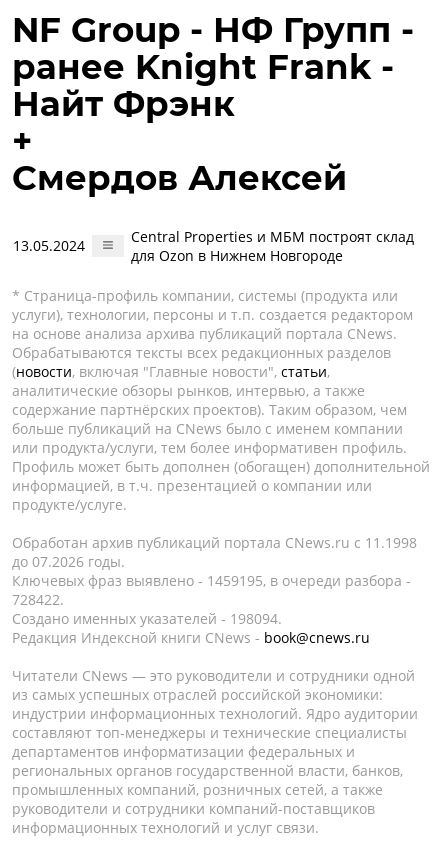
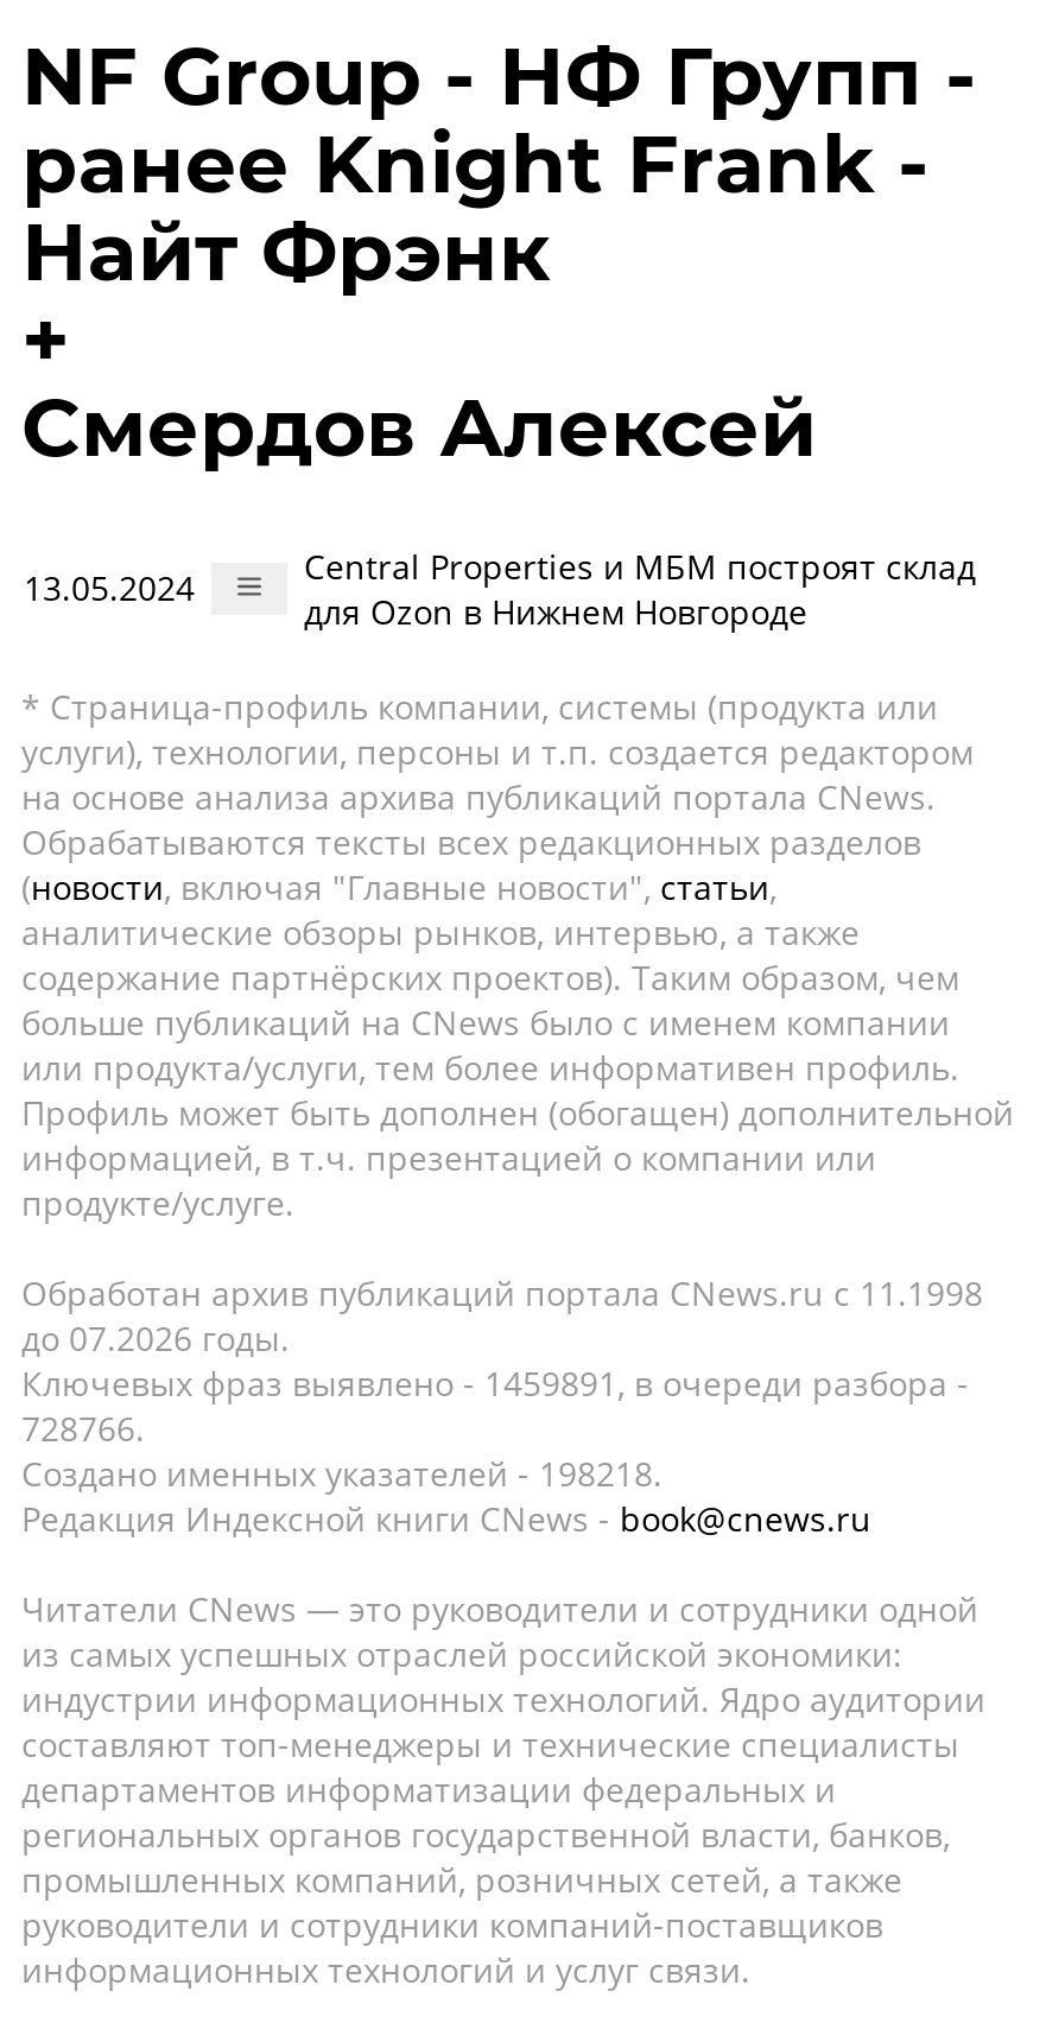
- Ключевых фраз выявлено - 1459195, в очереди разбора -
+ Ключевых фраз выявлено - 1459891, в очереди разбора -

- 728422.
+ 728766.

- Создано именных указателей - 198094.
+ Создано именных указателей - 198218.
